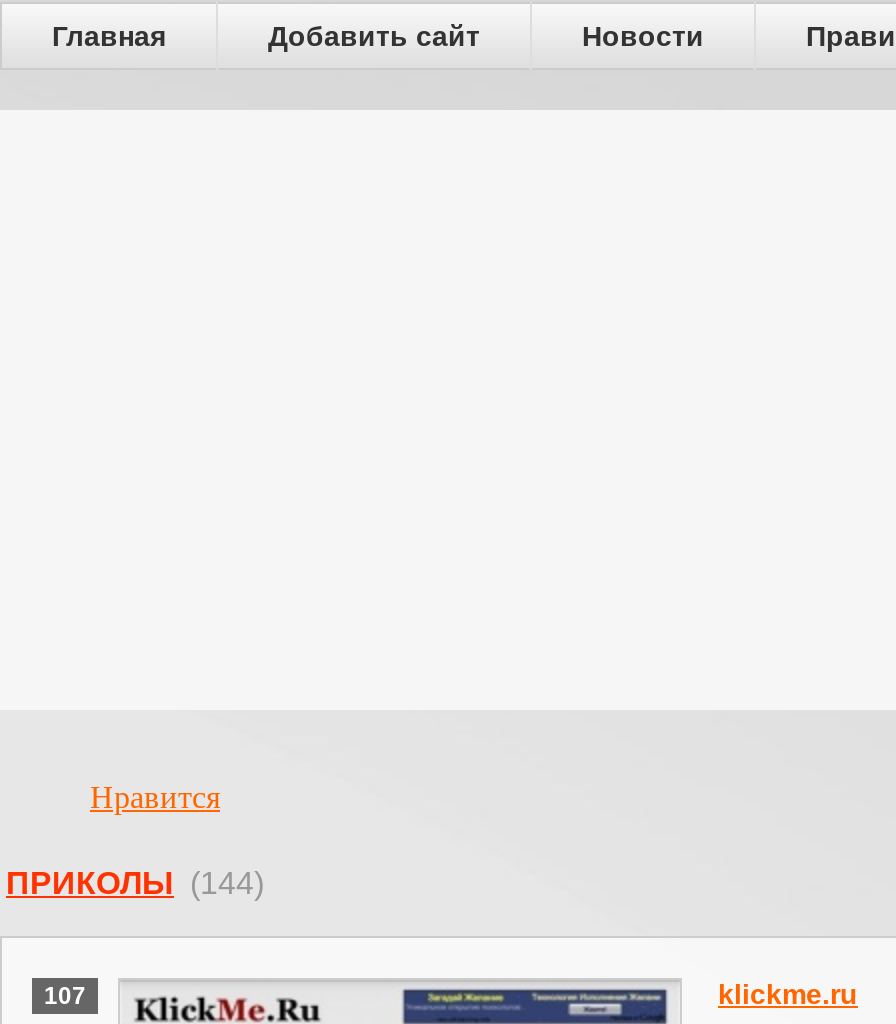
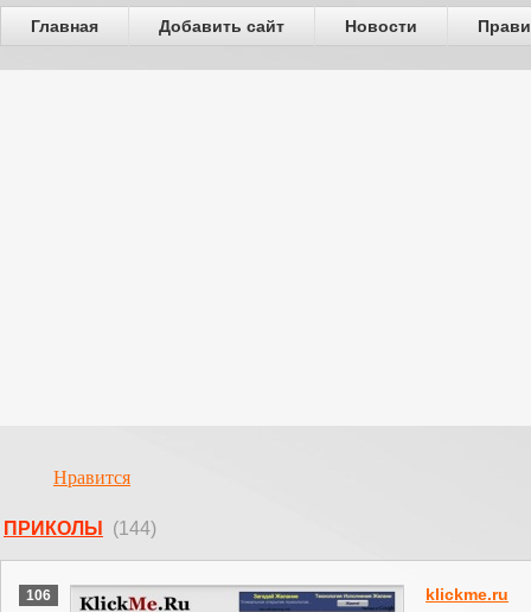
- 107
+ 106
